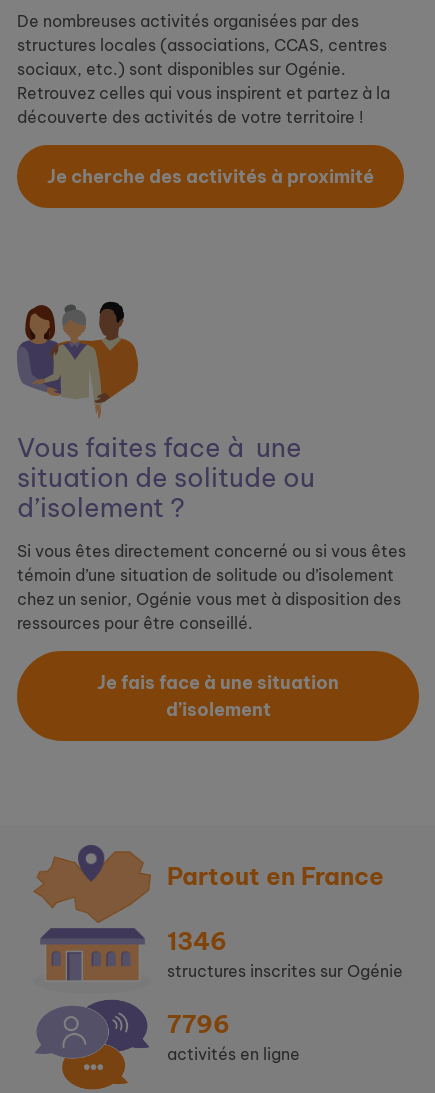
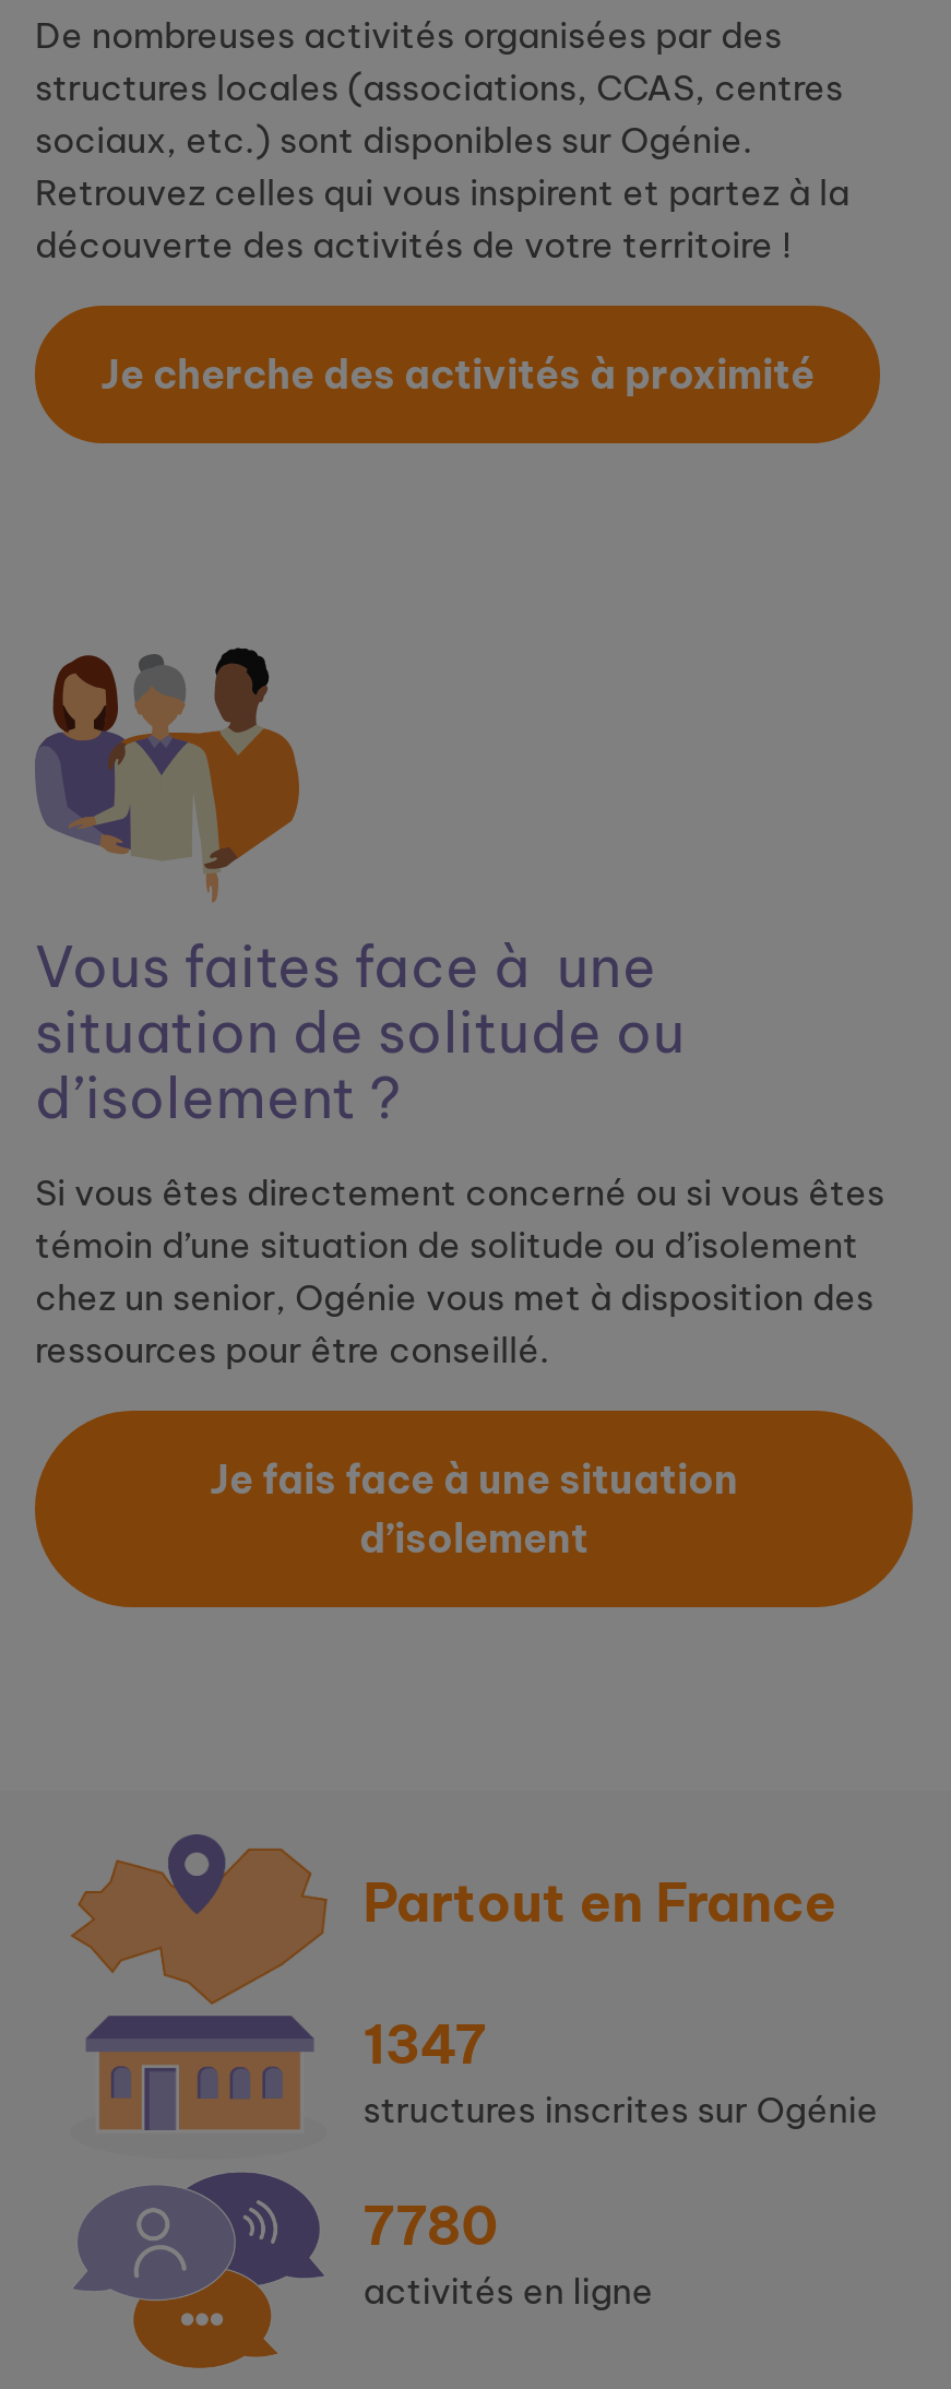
- 1346
+ 1347

- 7796
+ 7780
